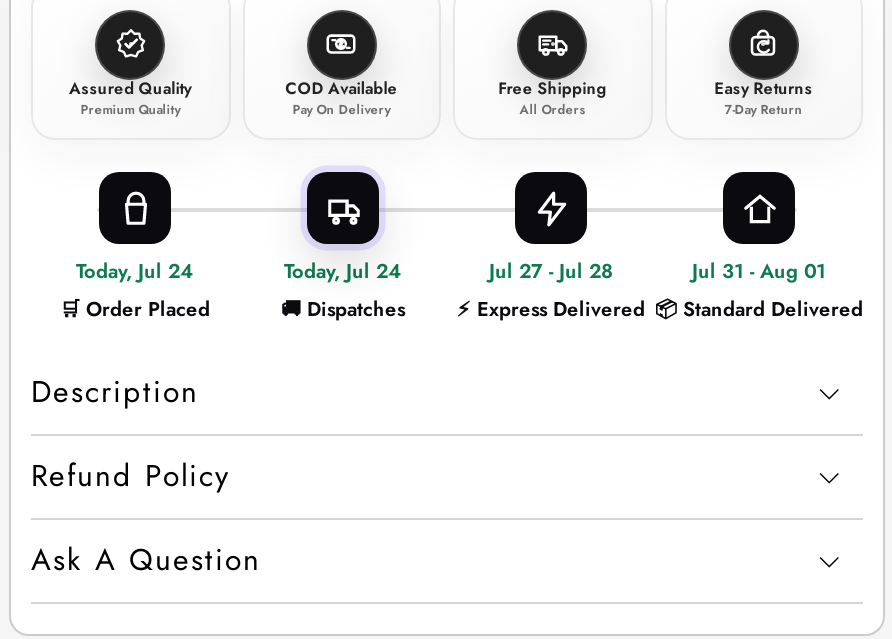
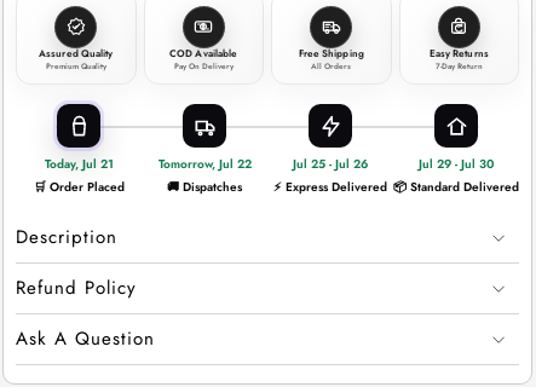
- Today, Jul 24
+ Today, Jul 21

- Today, Jul 24
+ Tomorrow, Jul 22

- Jul 27 - Jul 28
+ Jul 25 - Jul 26

- Jul 31 - Aug 01
+ Jul 29 - Jul 30
